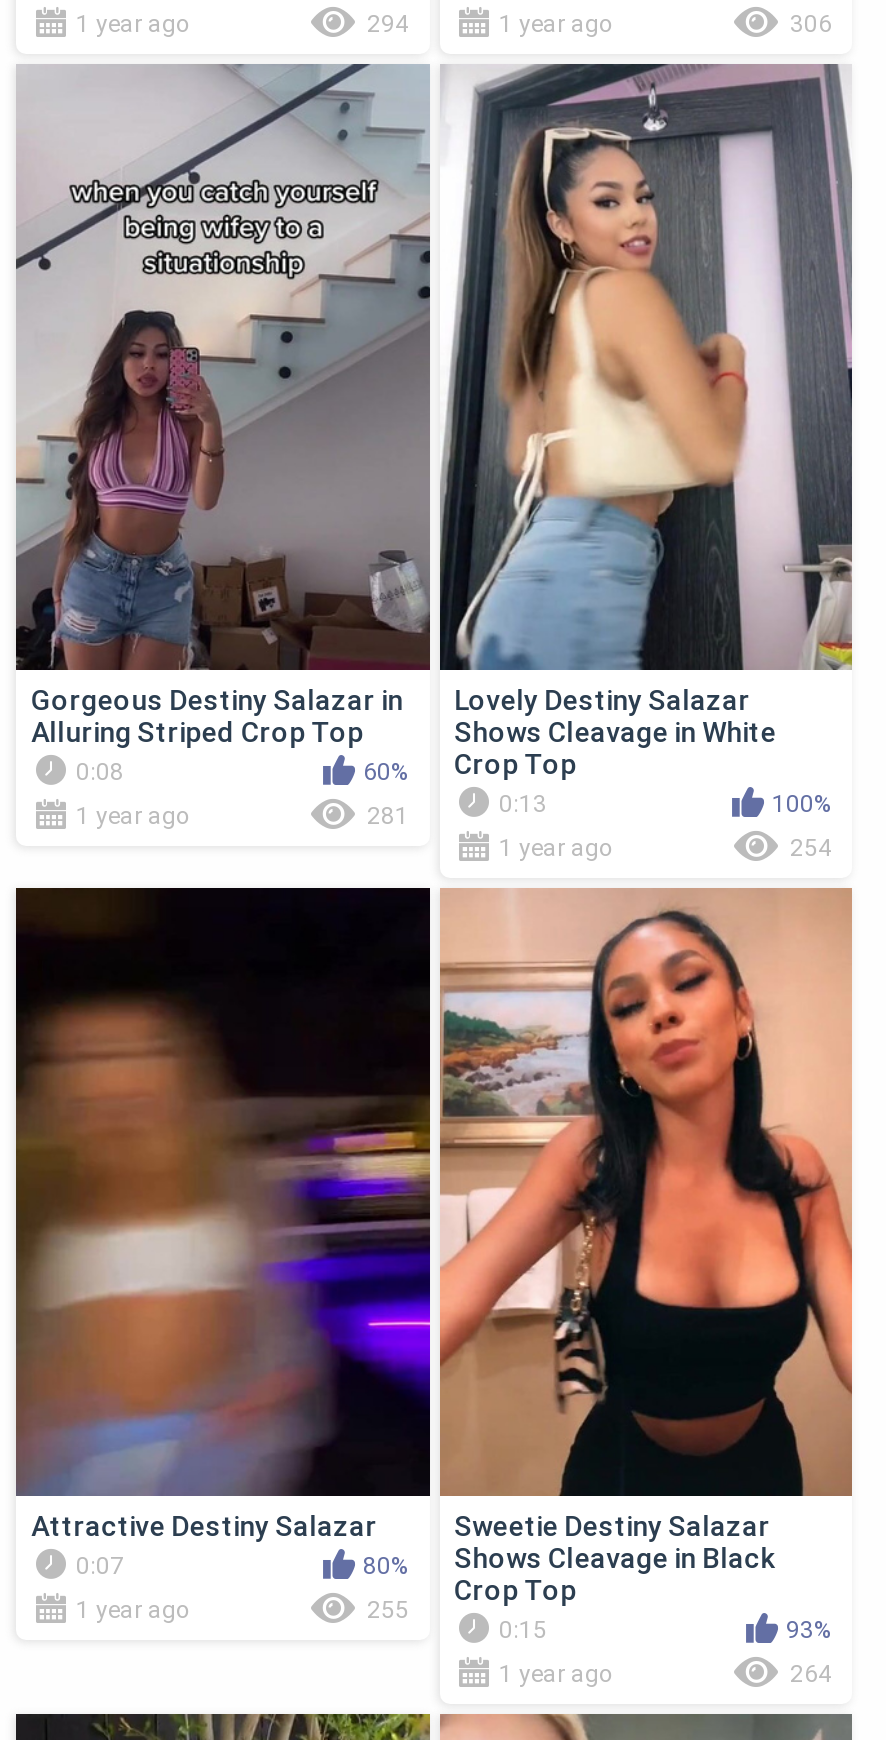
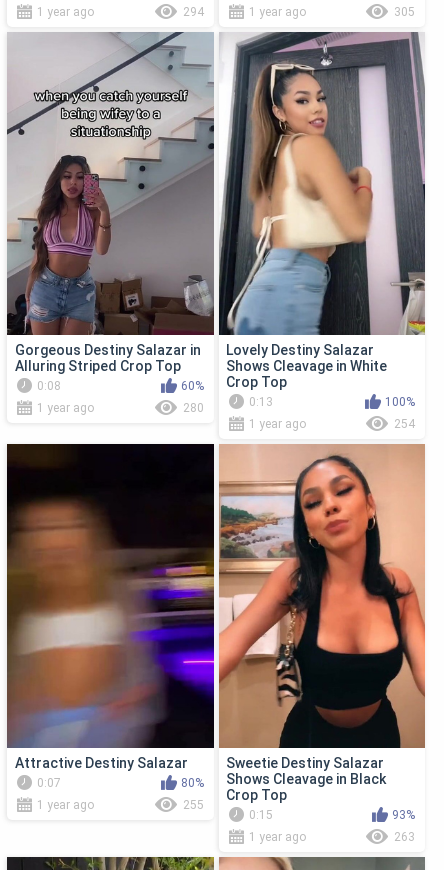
- 306
+ 305

- 281
+ 280

- 264
+ 263
